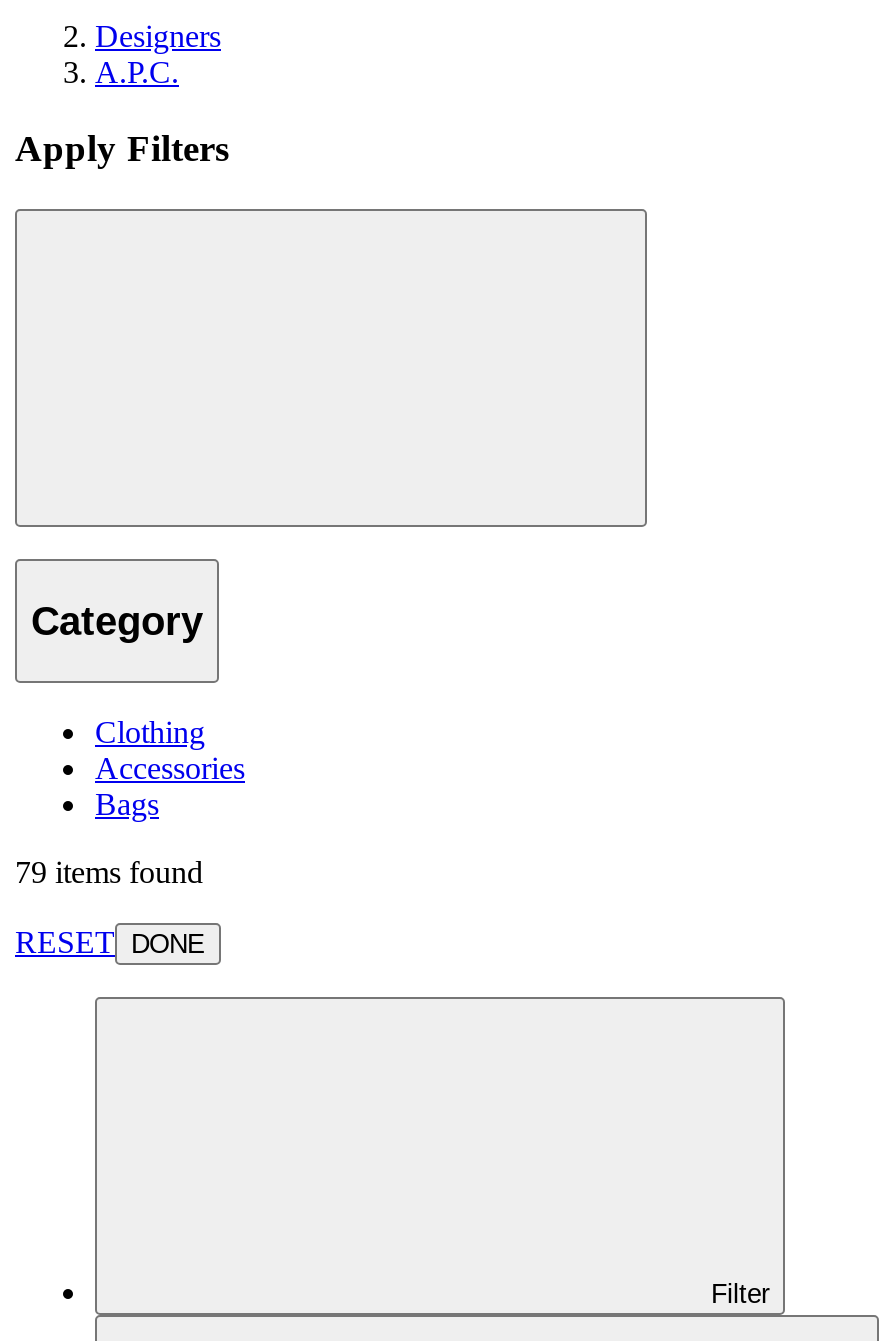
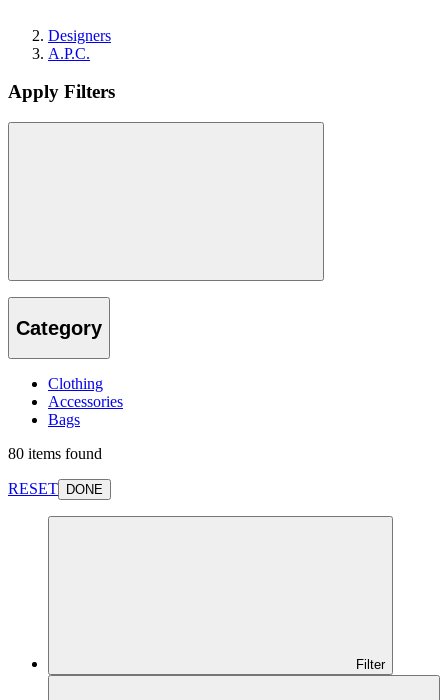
- 79 items found
+ 80 items found
